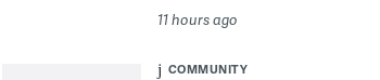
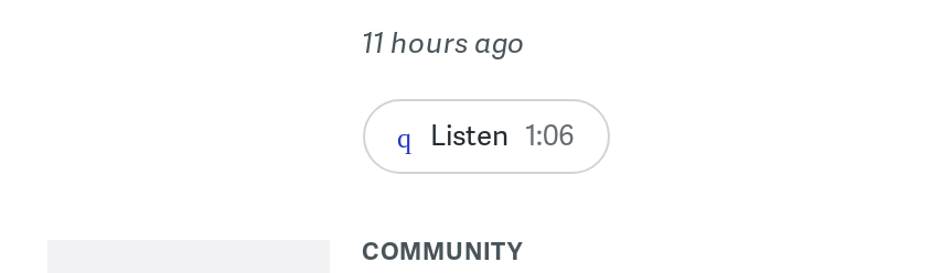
+ Listen 1:06
